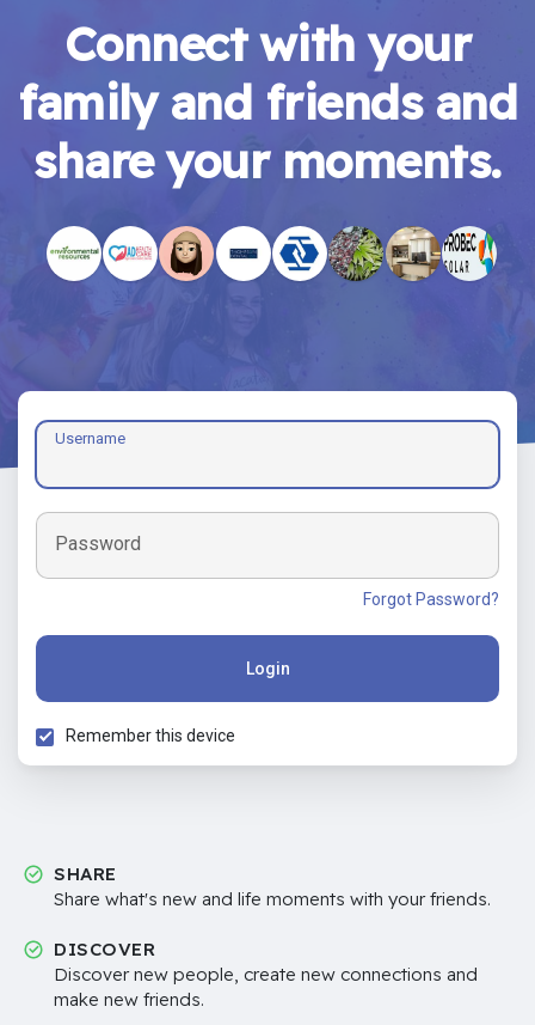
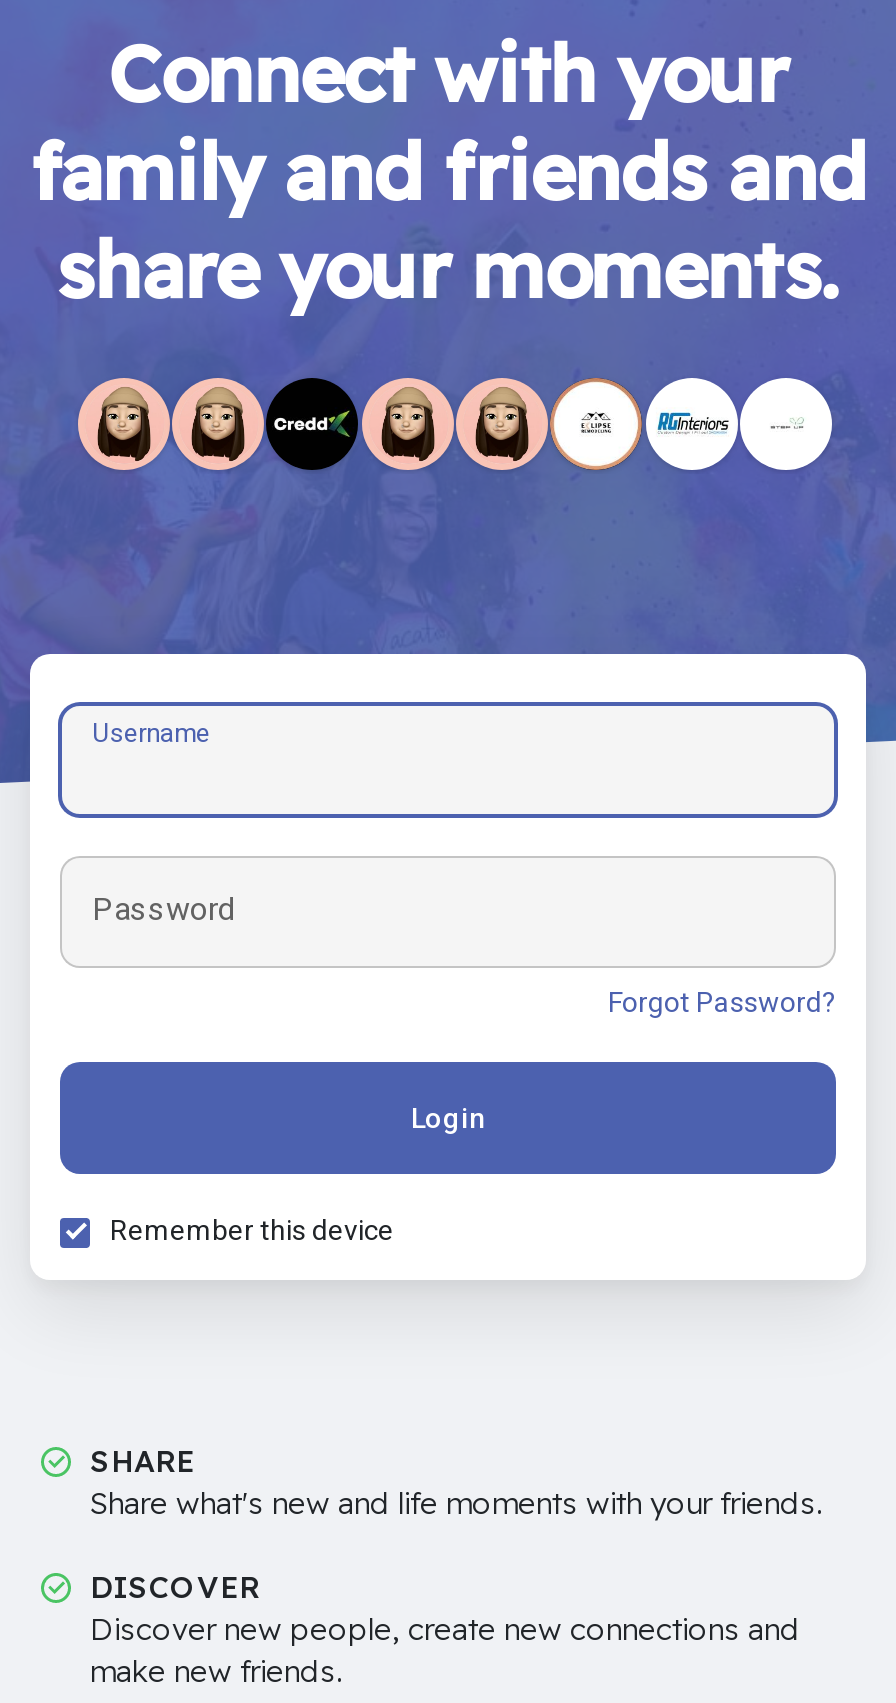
- [image]
+ [image]
